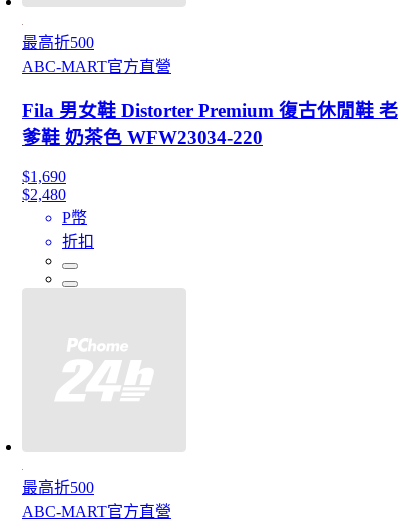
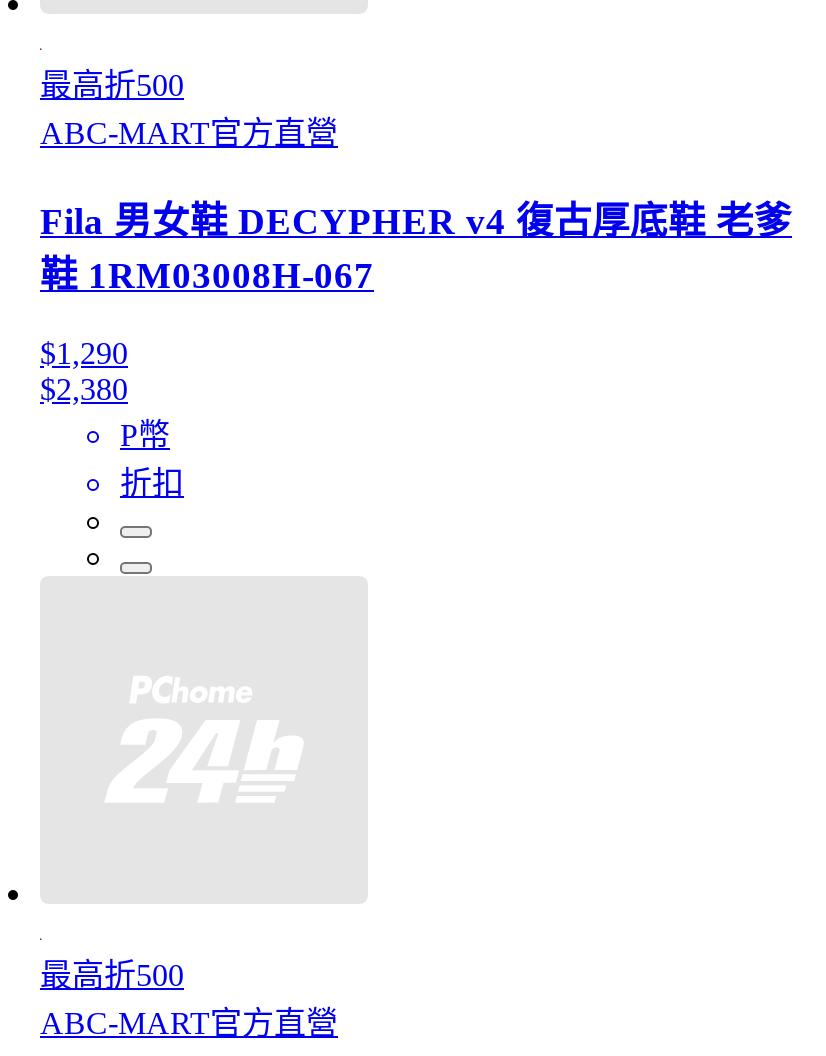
- Fila 男女鞋 Distorter Premium 復古休閒鞋 老
- 爹鞋 奶茶色 WFW23034-220
+ Fila 男女鞋 DECYPHER v4 復古厚底鞋 老爹
+ 鞋 1RM03008H-067

- $1,690
- $2,480
+ $1,290
+ $2,380
